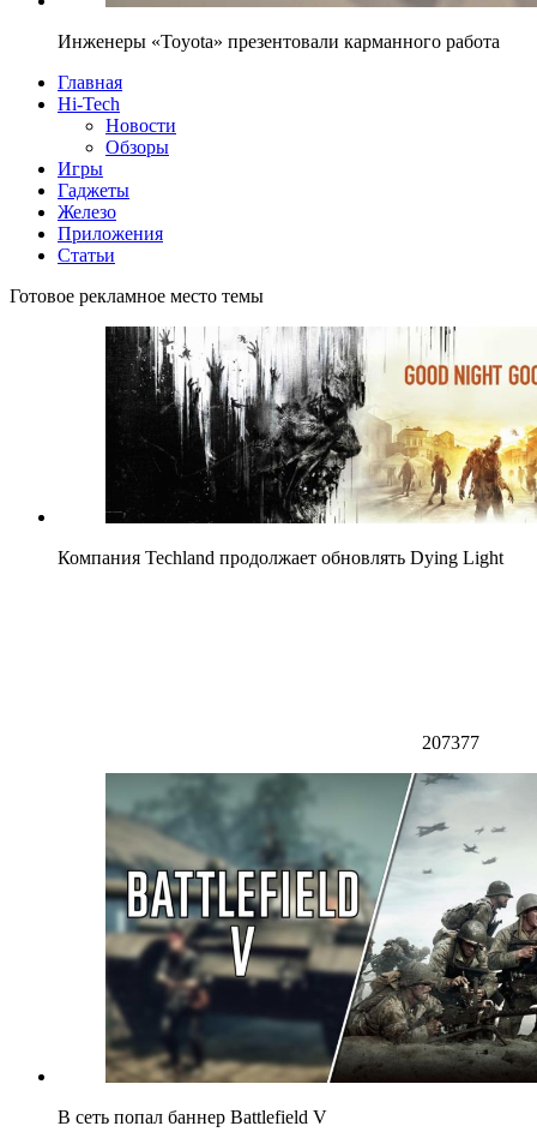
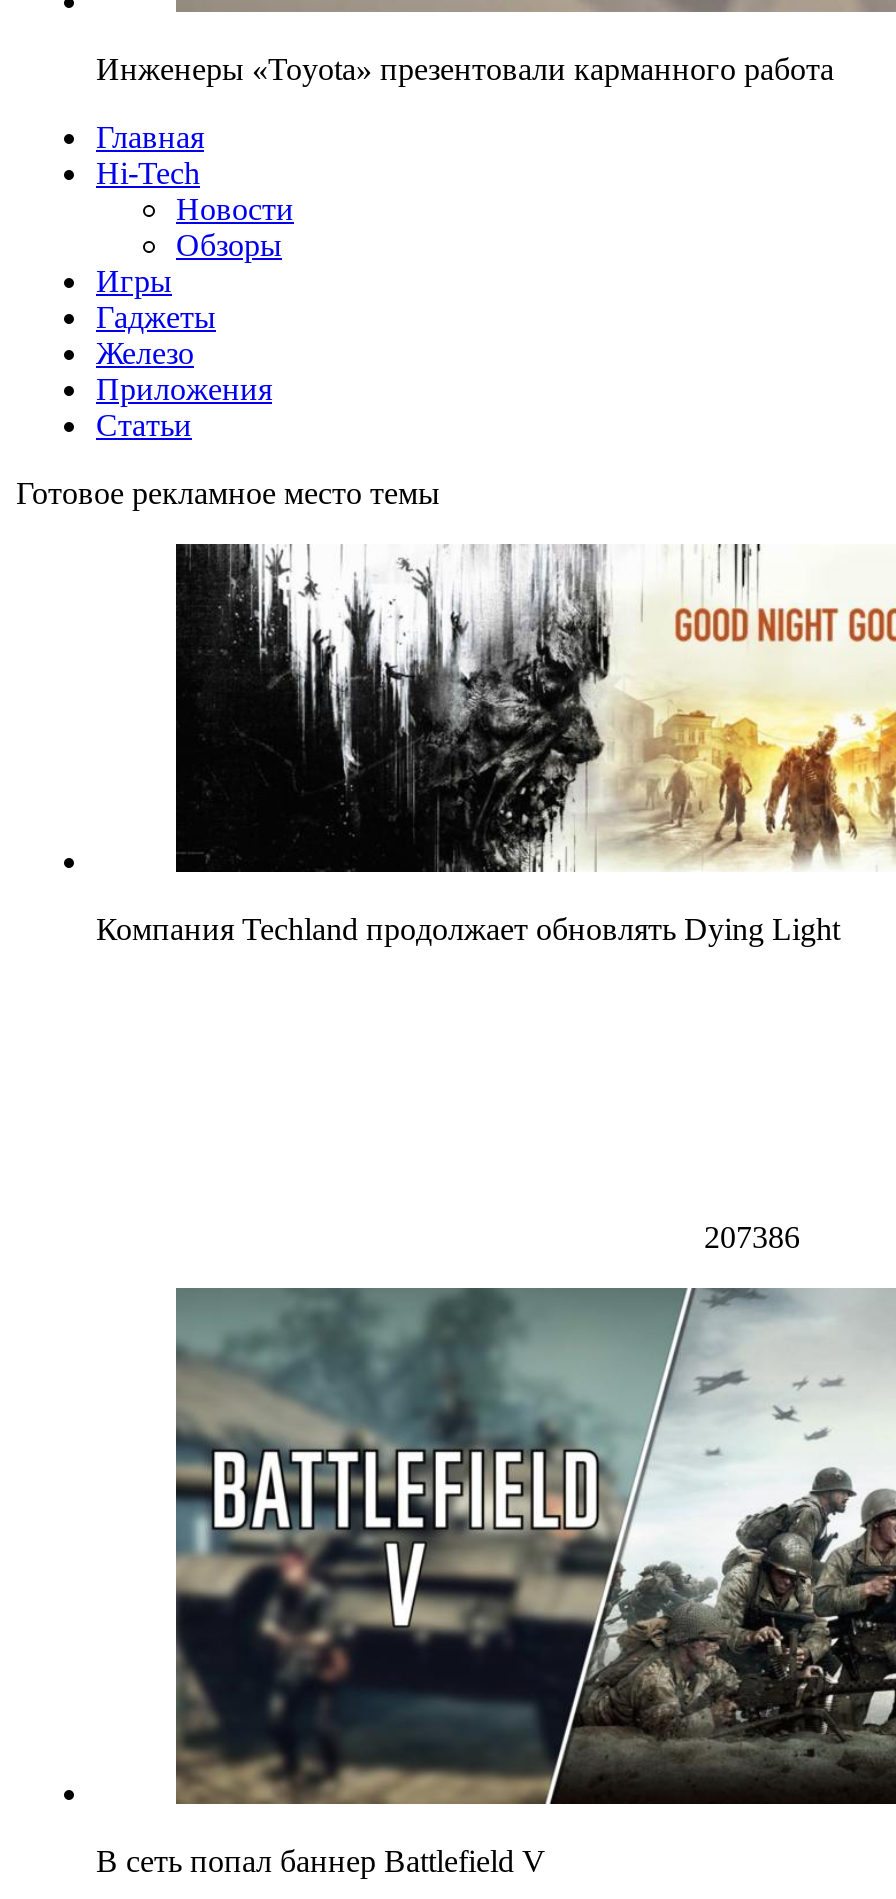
- 207377
+ 207386
